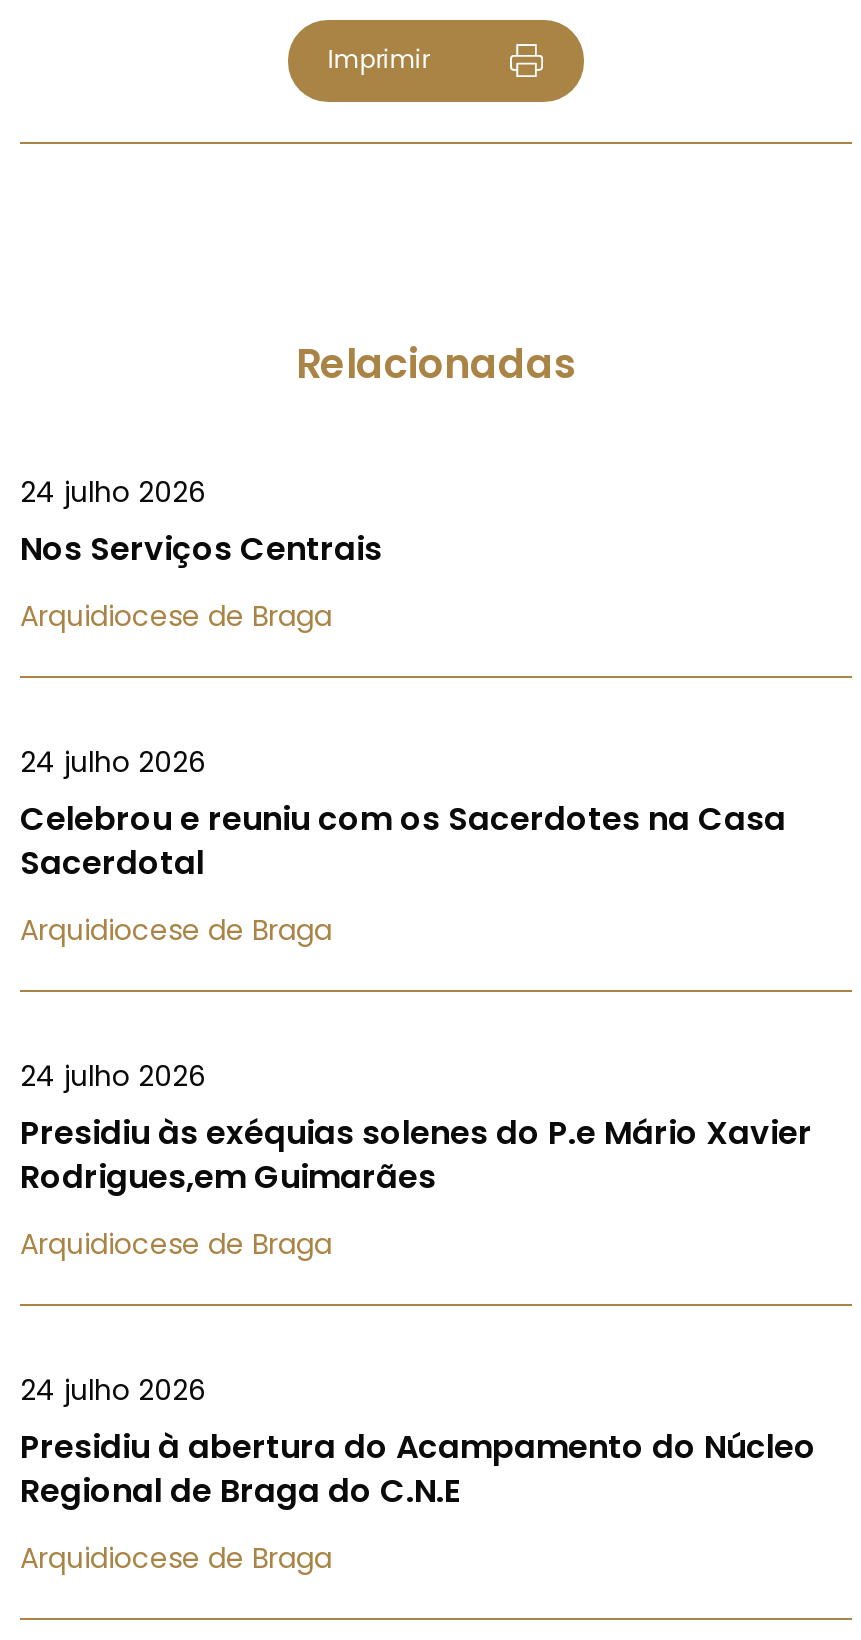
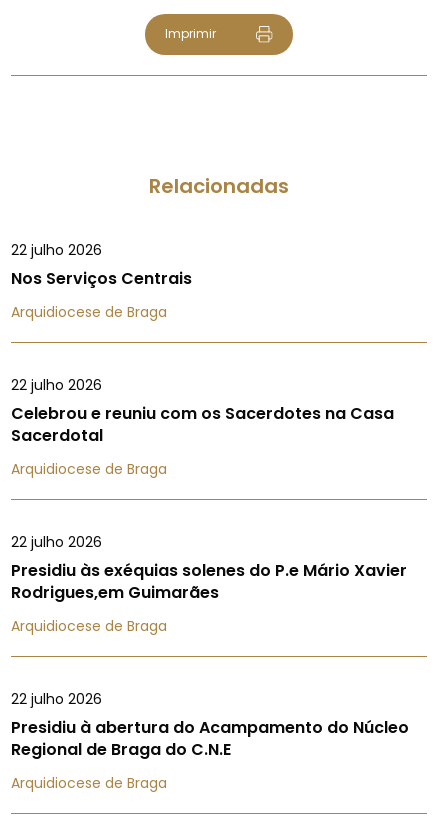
- 24 julho 2026
+ 22 julho 2026

- 24 julho 2026
+ 22 julho 2026

- 24 julho 2026
+ 22 julho 2026

- 24 julho 2026
+ 22 julho 2026
